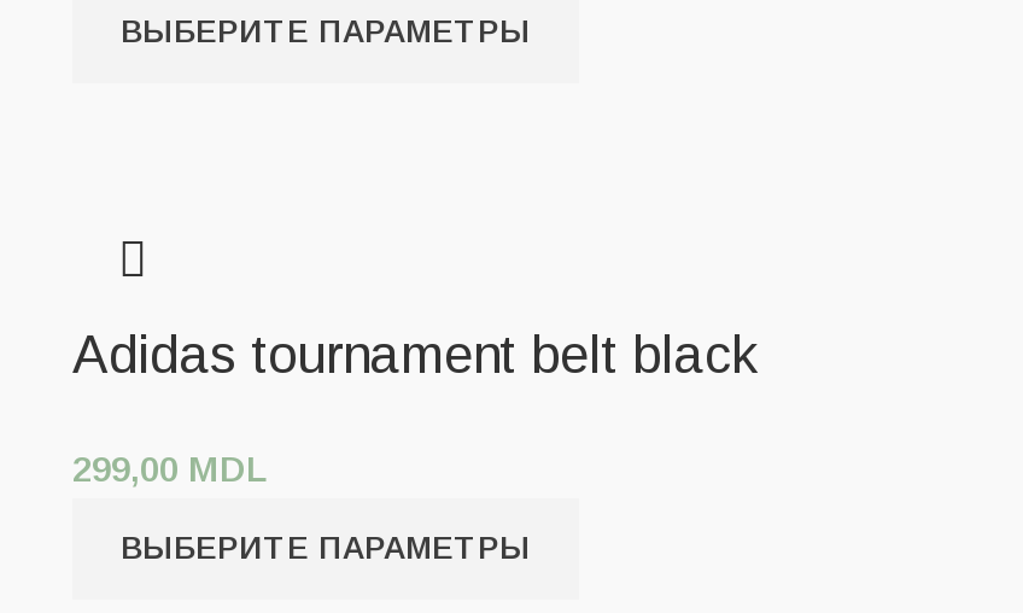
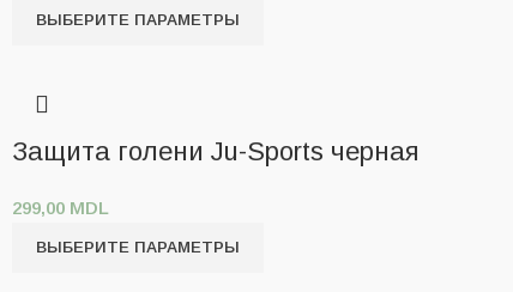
- Adidas tournament belt black
+ Защита голени Ju-Sports черная
